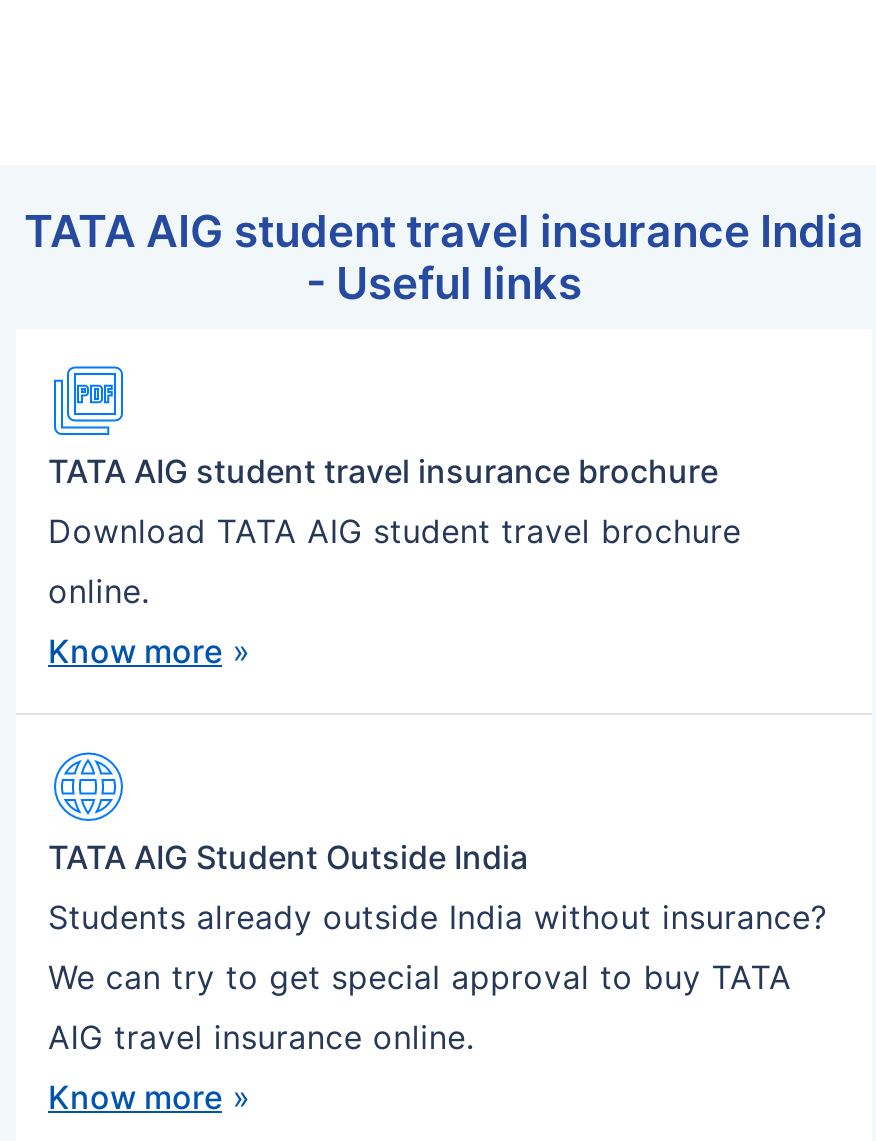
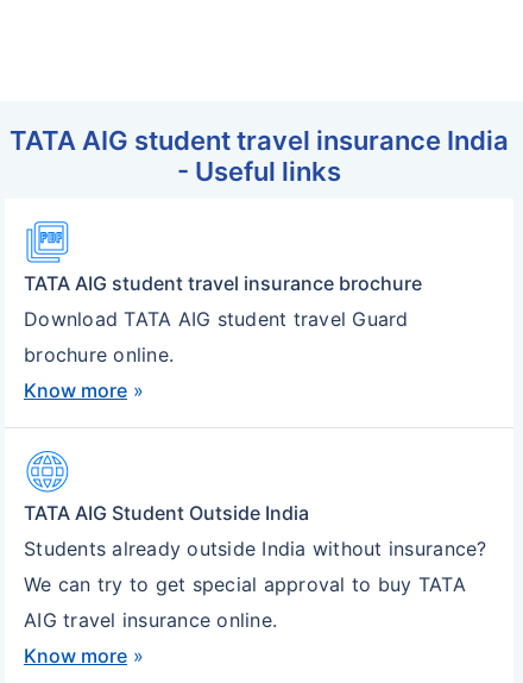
- Download TATA AIG student travel brochure
+ Download TATA AIG student travel Guard

- online.
+ brochure online.
